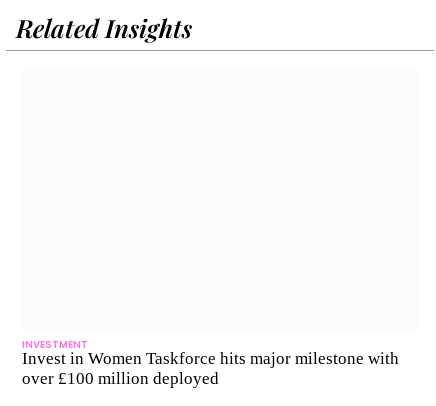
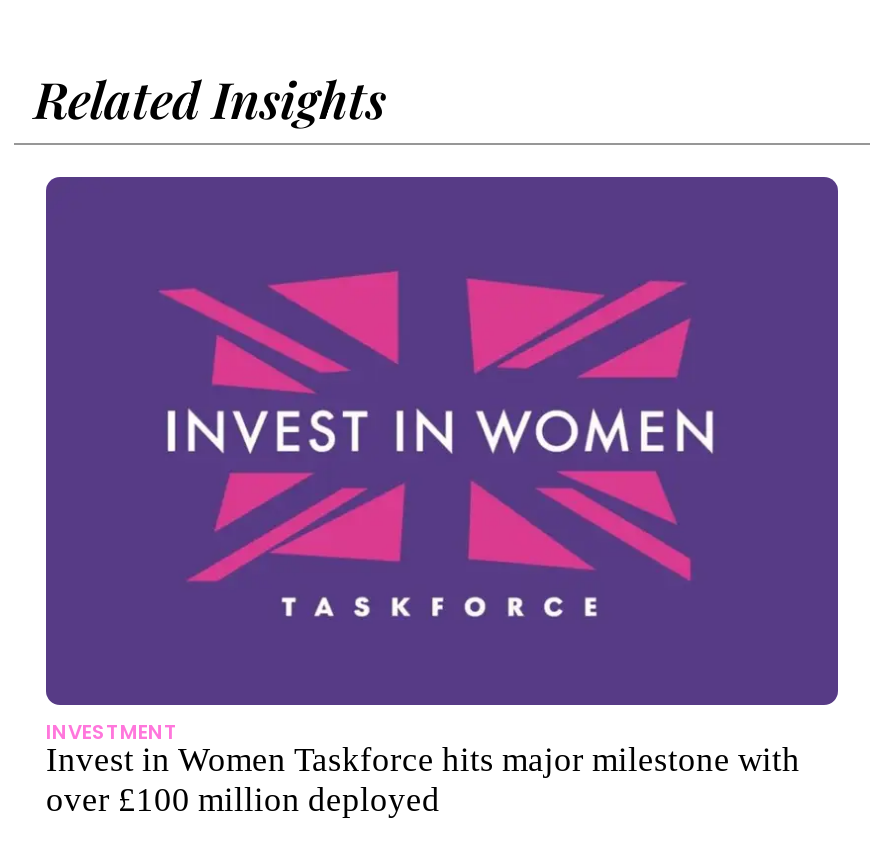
+ [image]
